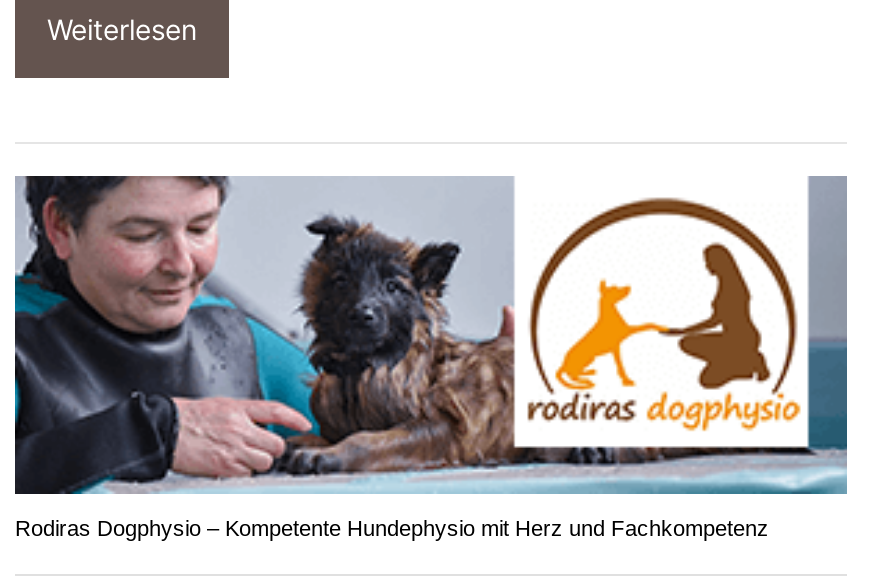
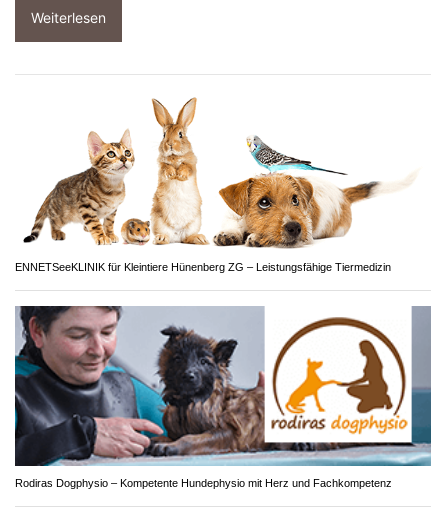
+ [image]
+ ENNETSeeKLINIK für Kleintiere Hünenberg ZG – Leistungsfähige Tiermedizin
